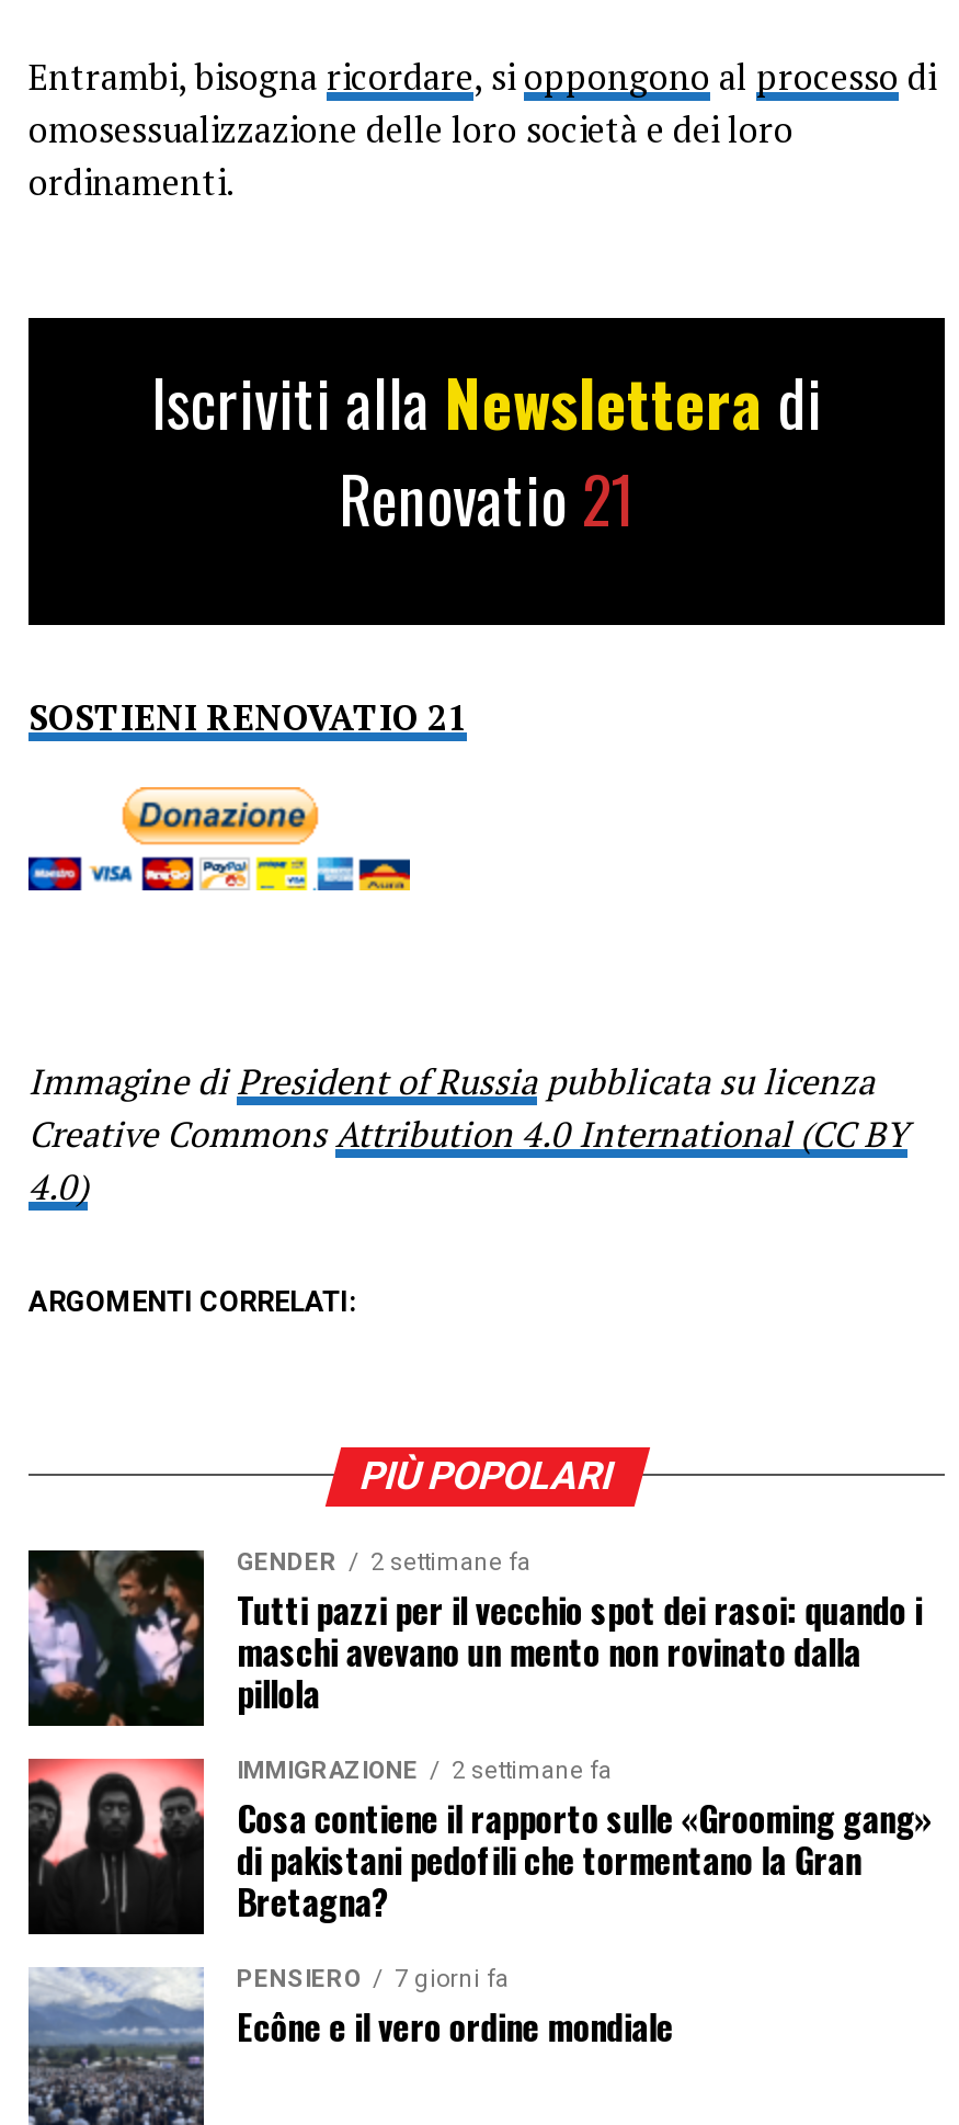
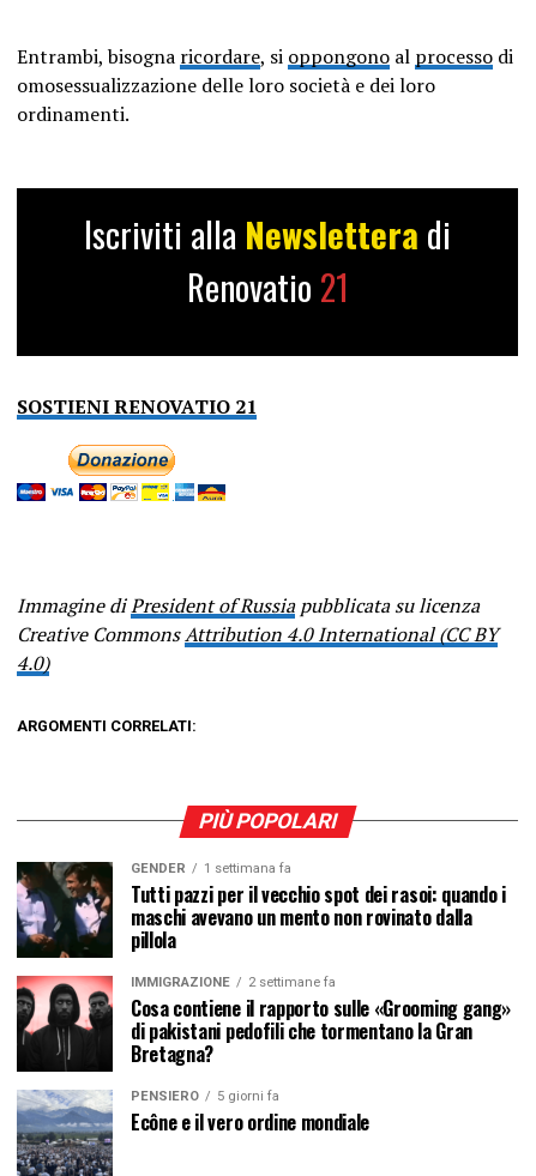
- GENDER 2 settimane fa
+ GENDER 1 settimana fa

- PENSIERO 7 giorni fa
+ PENSIERO 5 giorni fa
